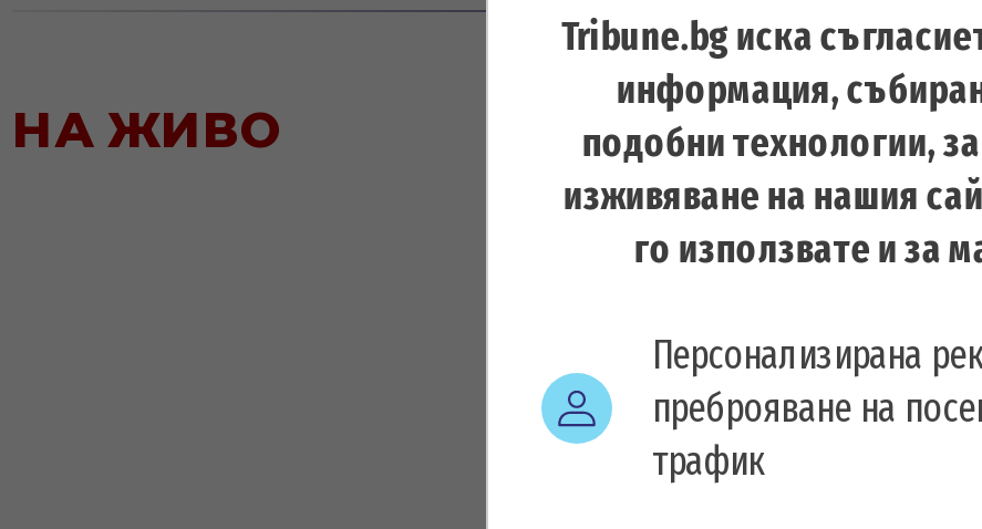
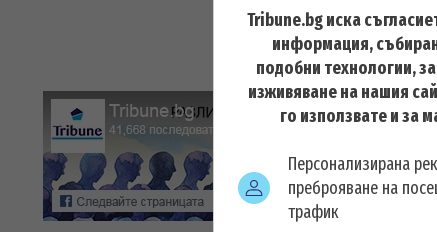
- НА ЖИВО

+ [image]
